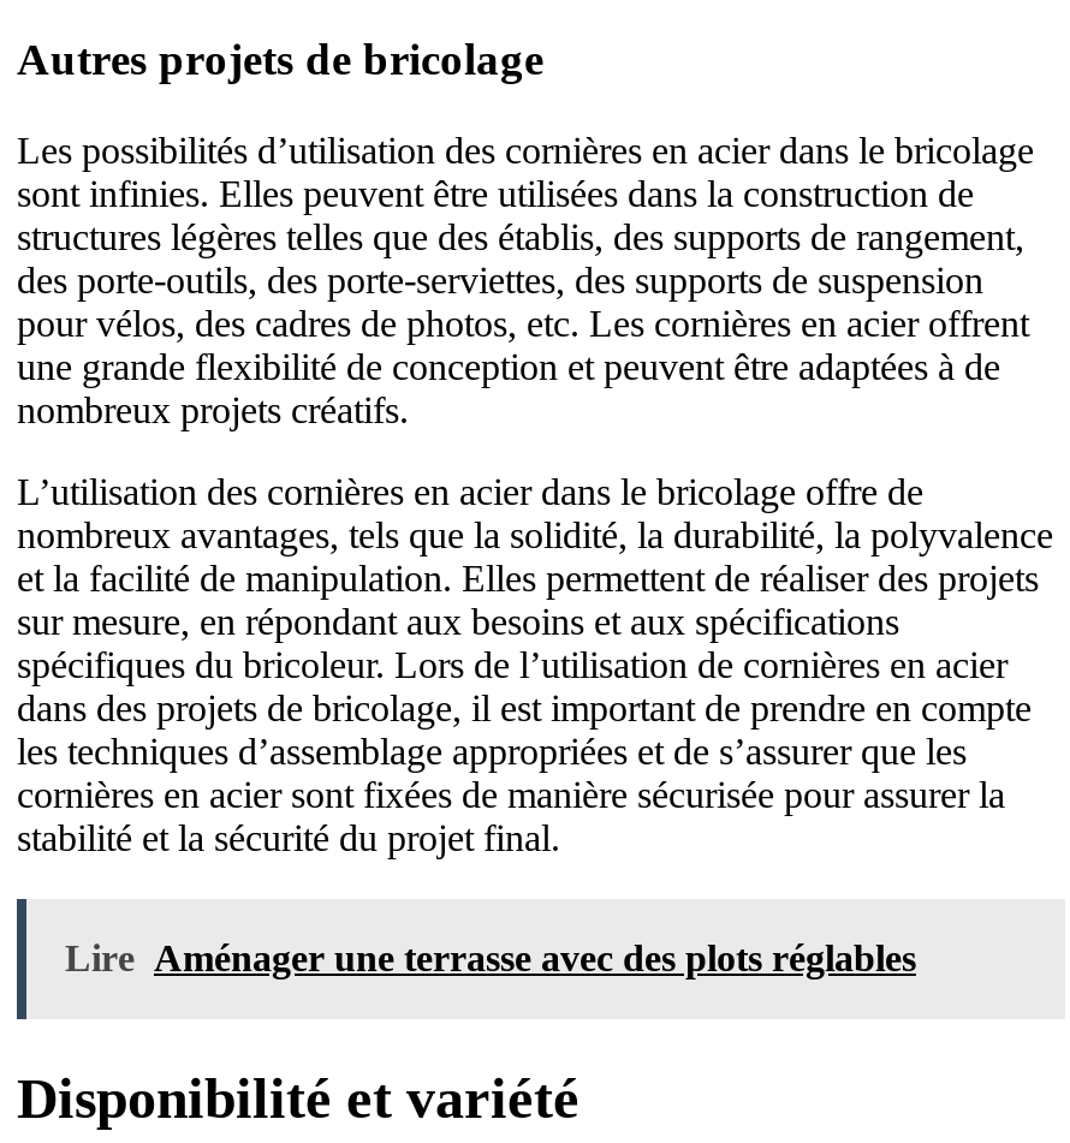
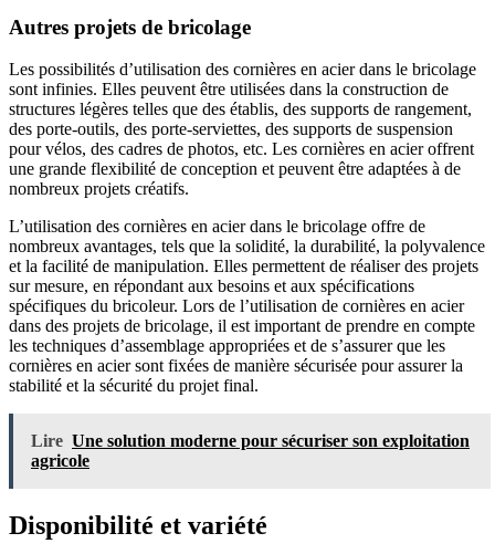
- Lire Aménager une terrasse avec des plots réglables
+ Lire Une solution moderne pour sécuriser son exploitation
+ agricole
